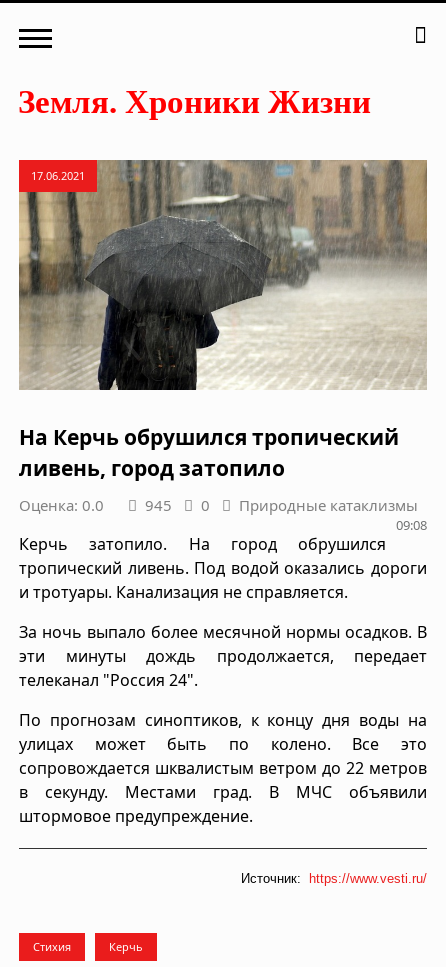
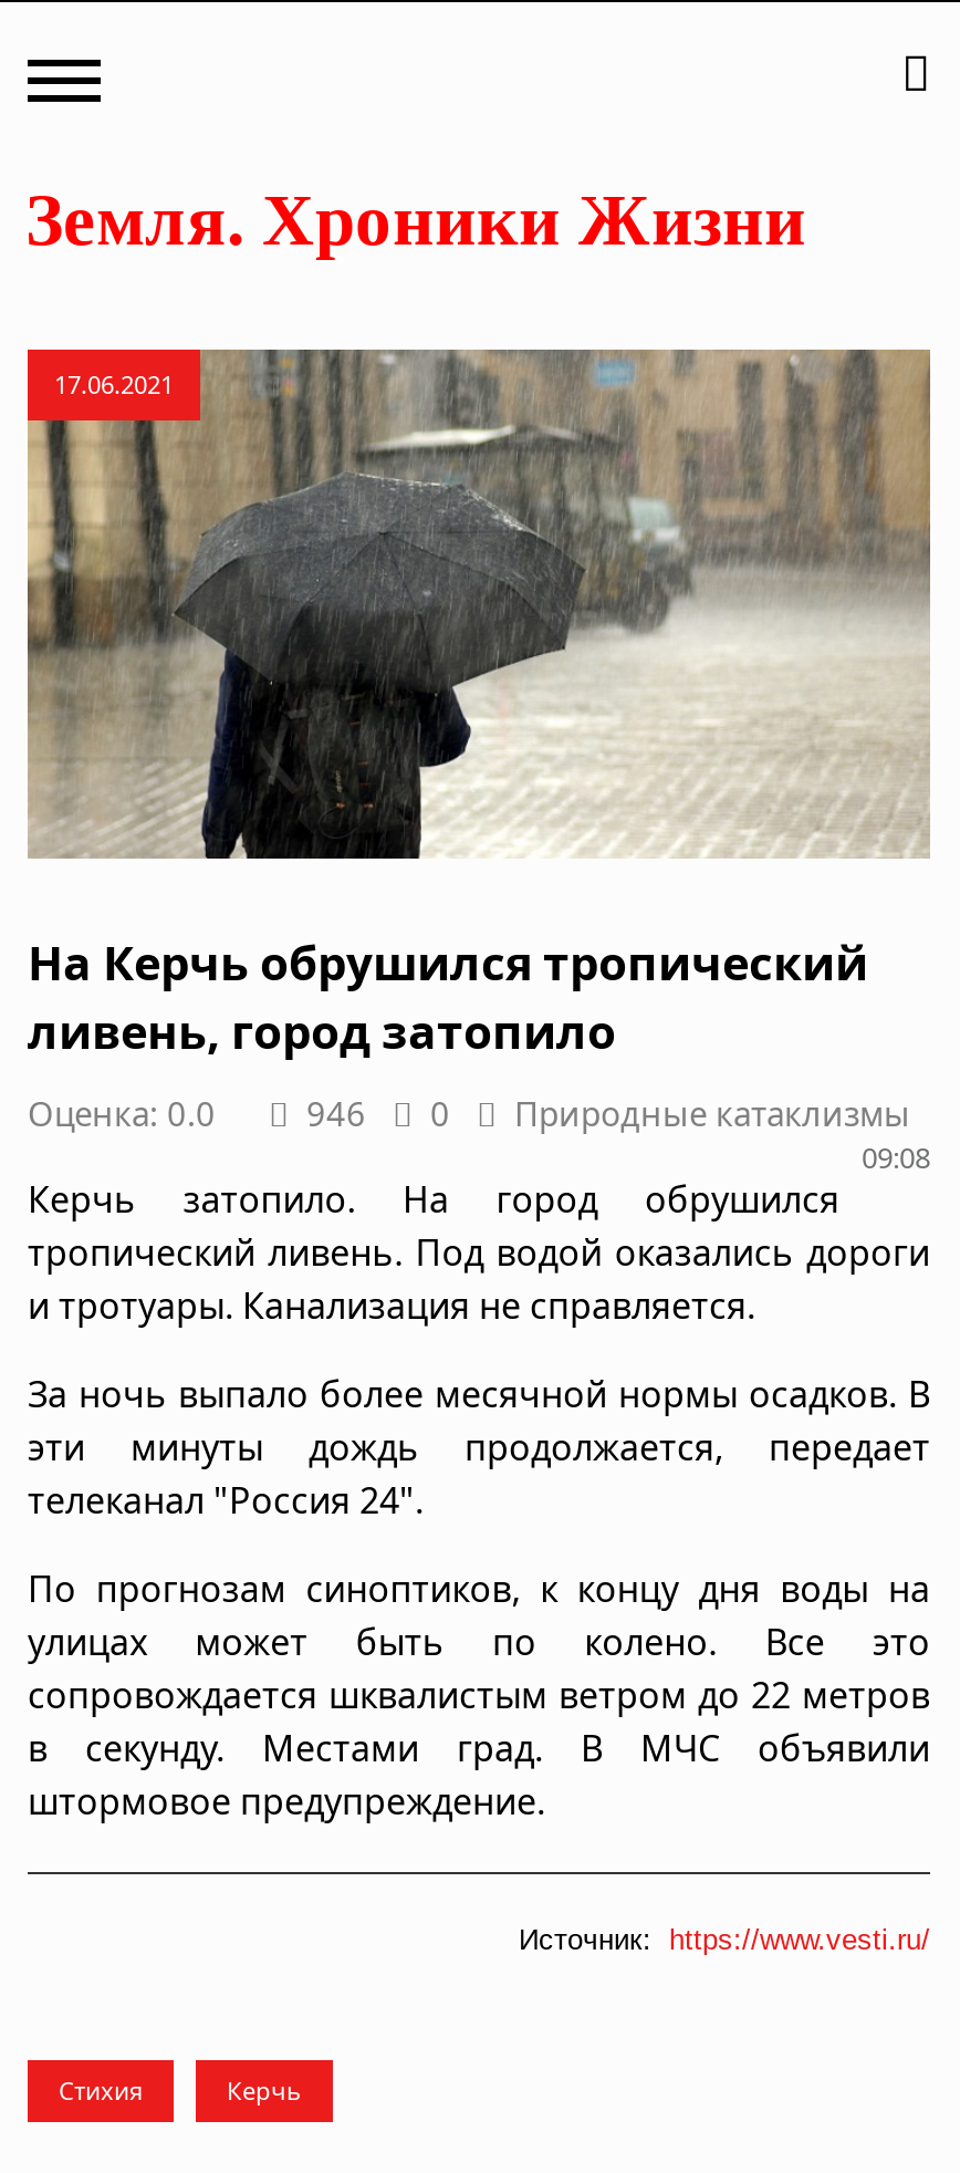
- Оценка: 0.0 945 0 Природные катаклизмы
+ Оценка: 0.0 946 0 Природные катаклизмы
